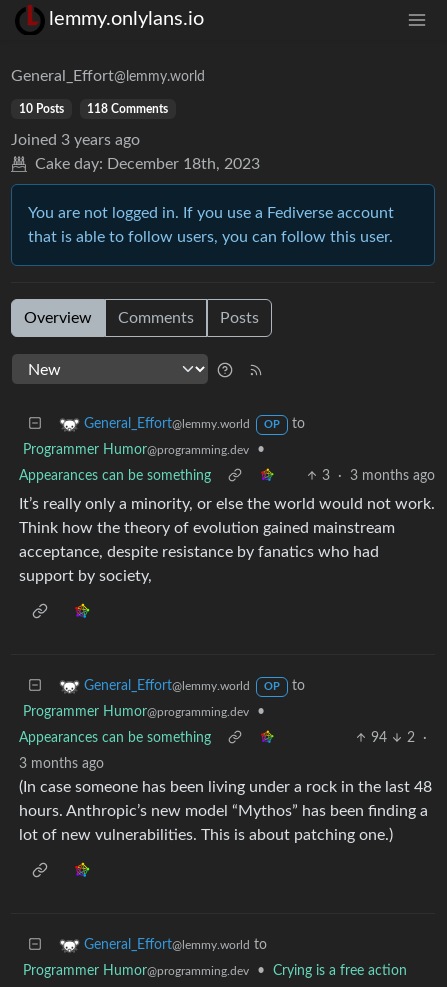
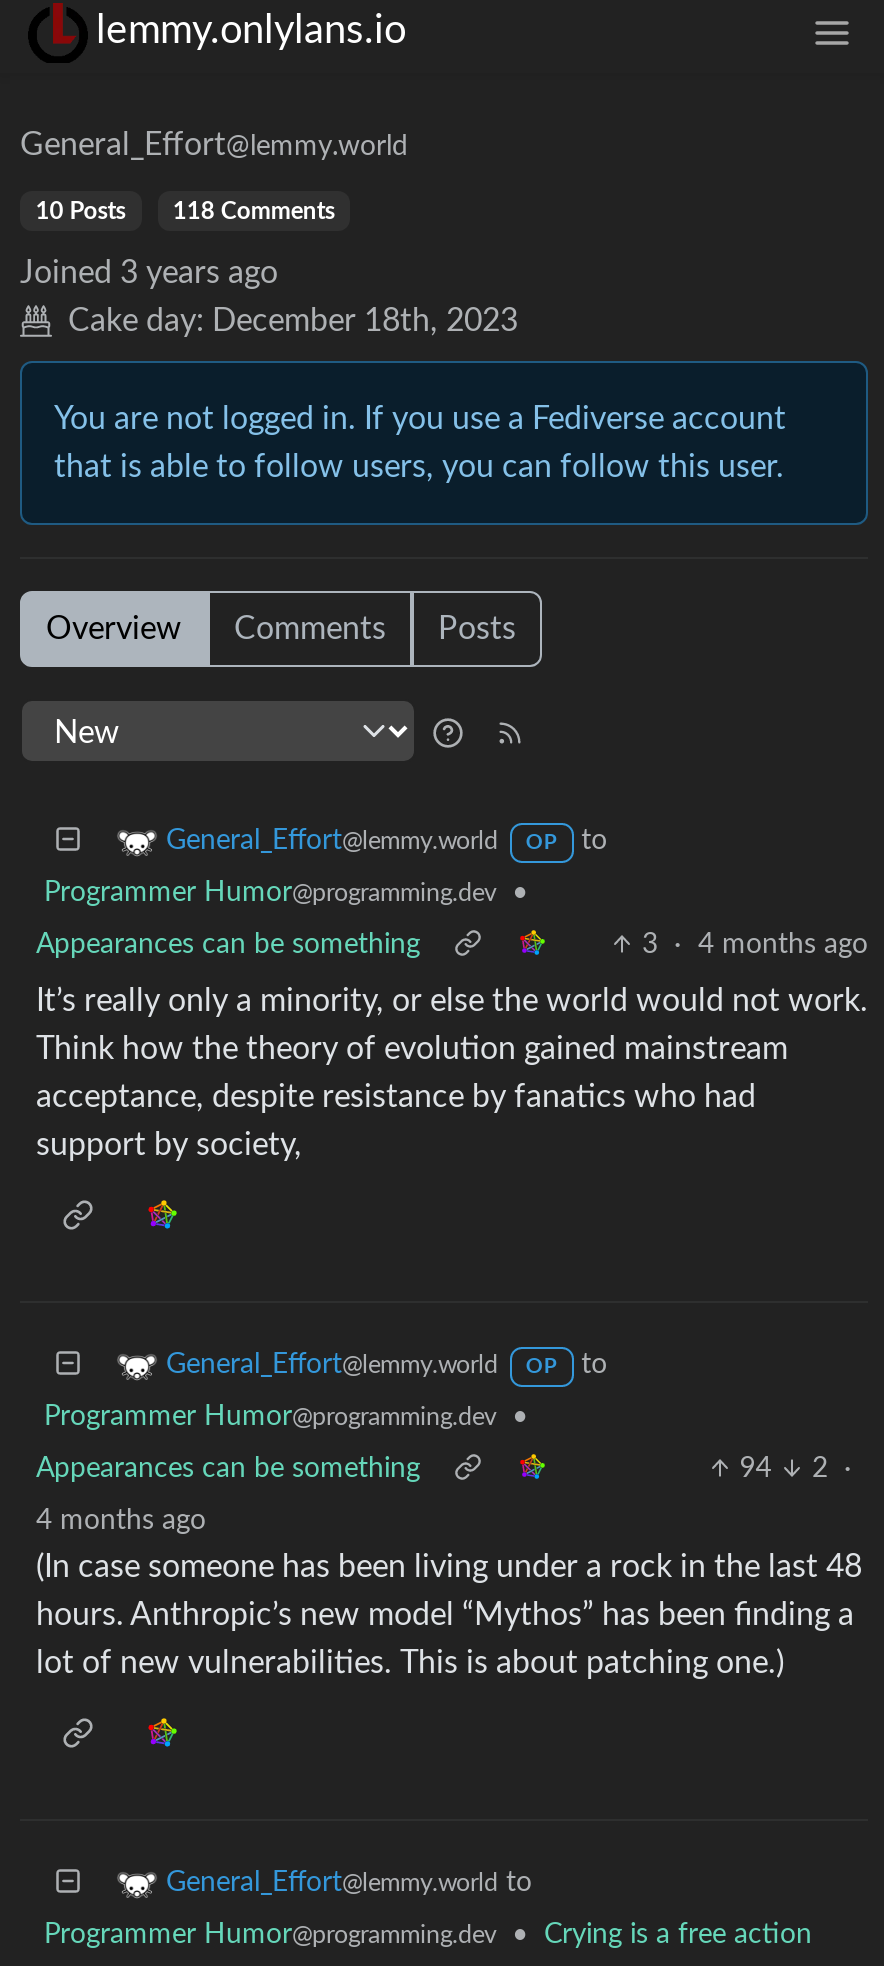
- 3 · 3 months ago
+ 3 · 4 months ago

- 3 months ago
+ 4 months ago
